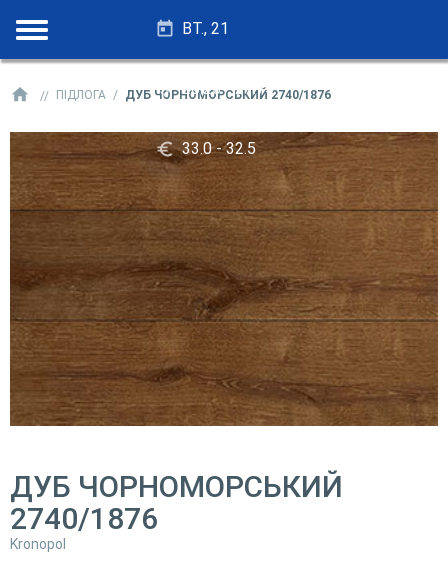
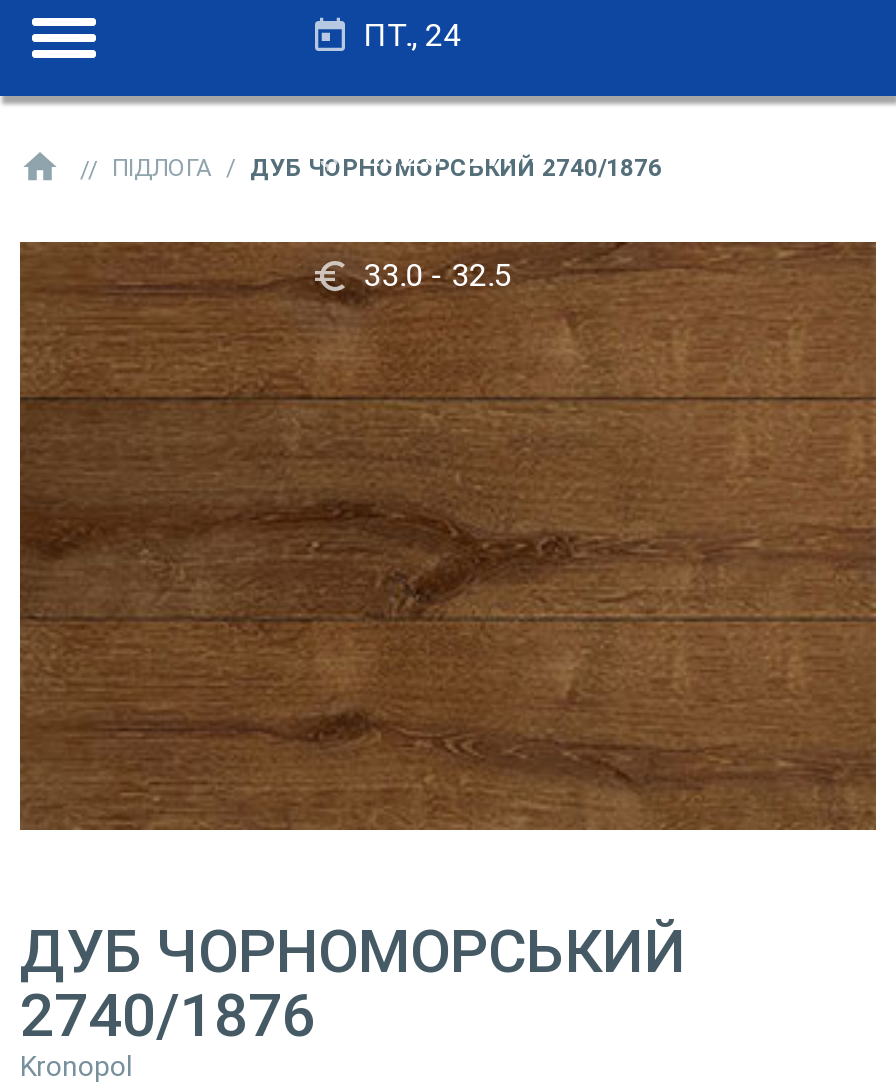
- ВТ., 21
+ ПТ., 24
